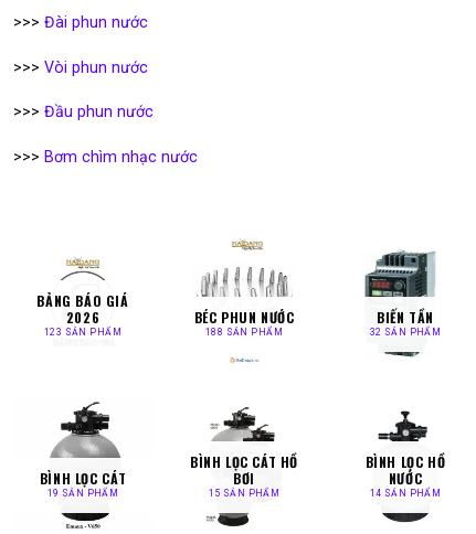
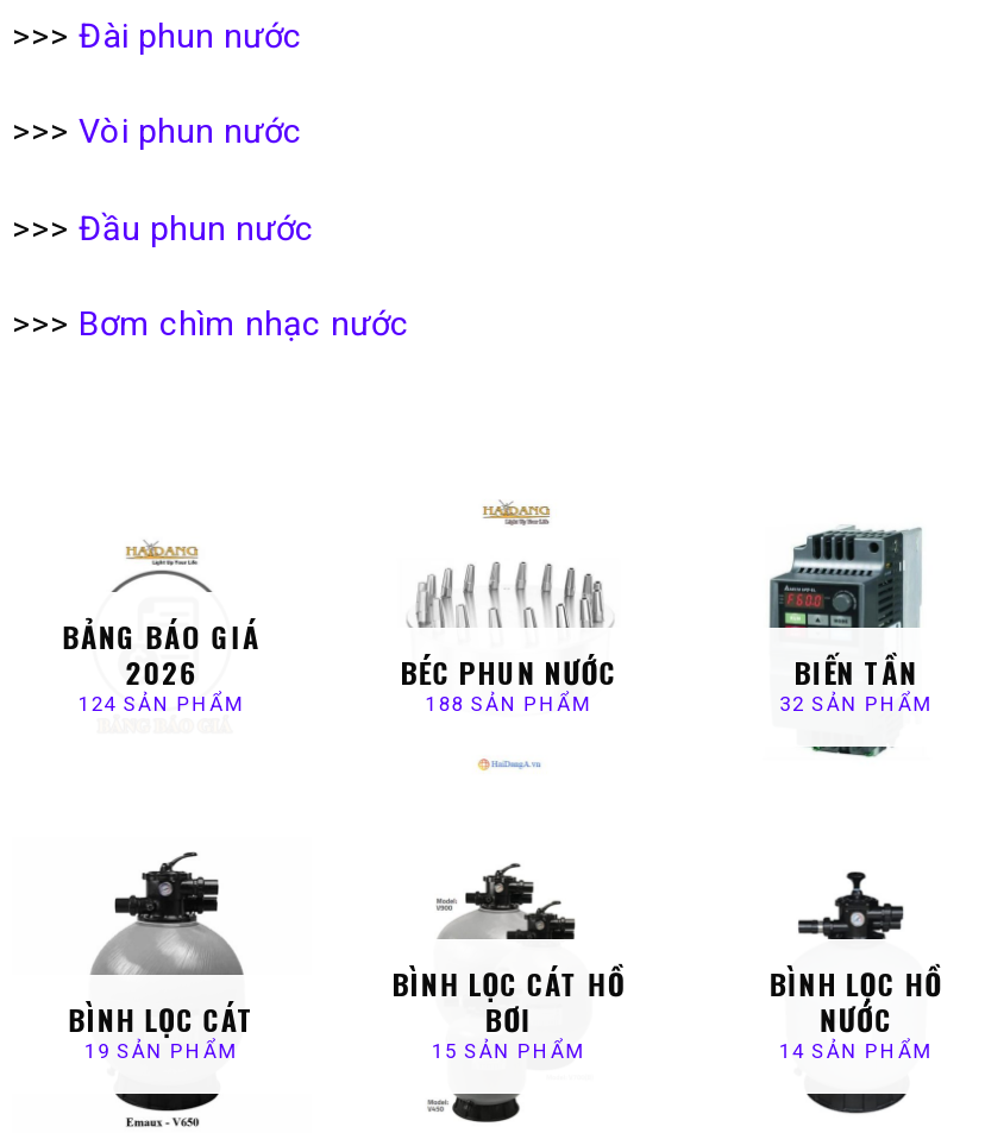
- 123 SẢN PHẨM
+ 124 SẢN PHẨM
